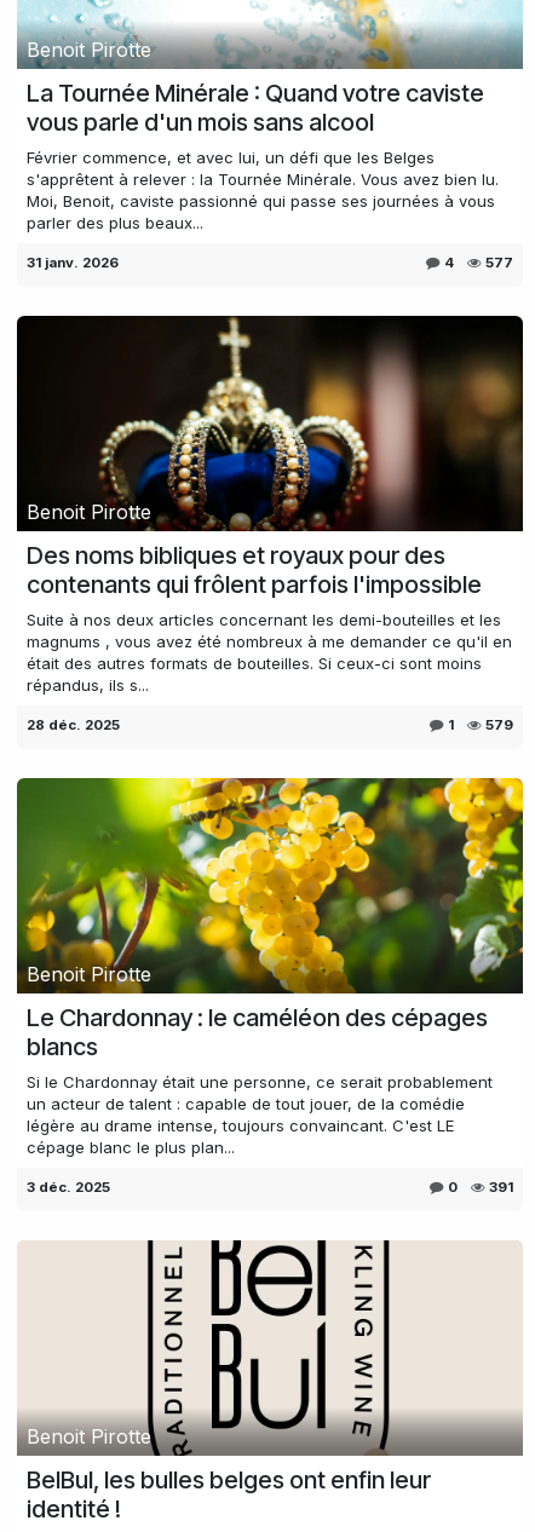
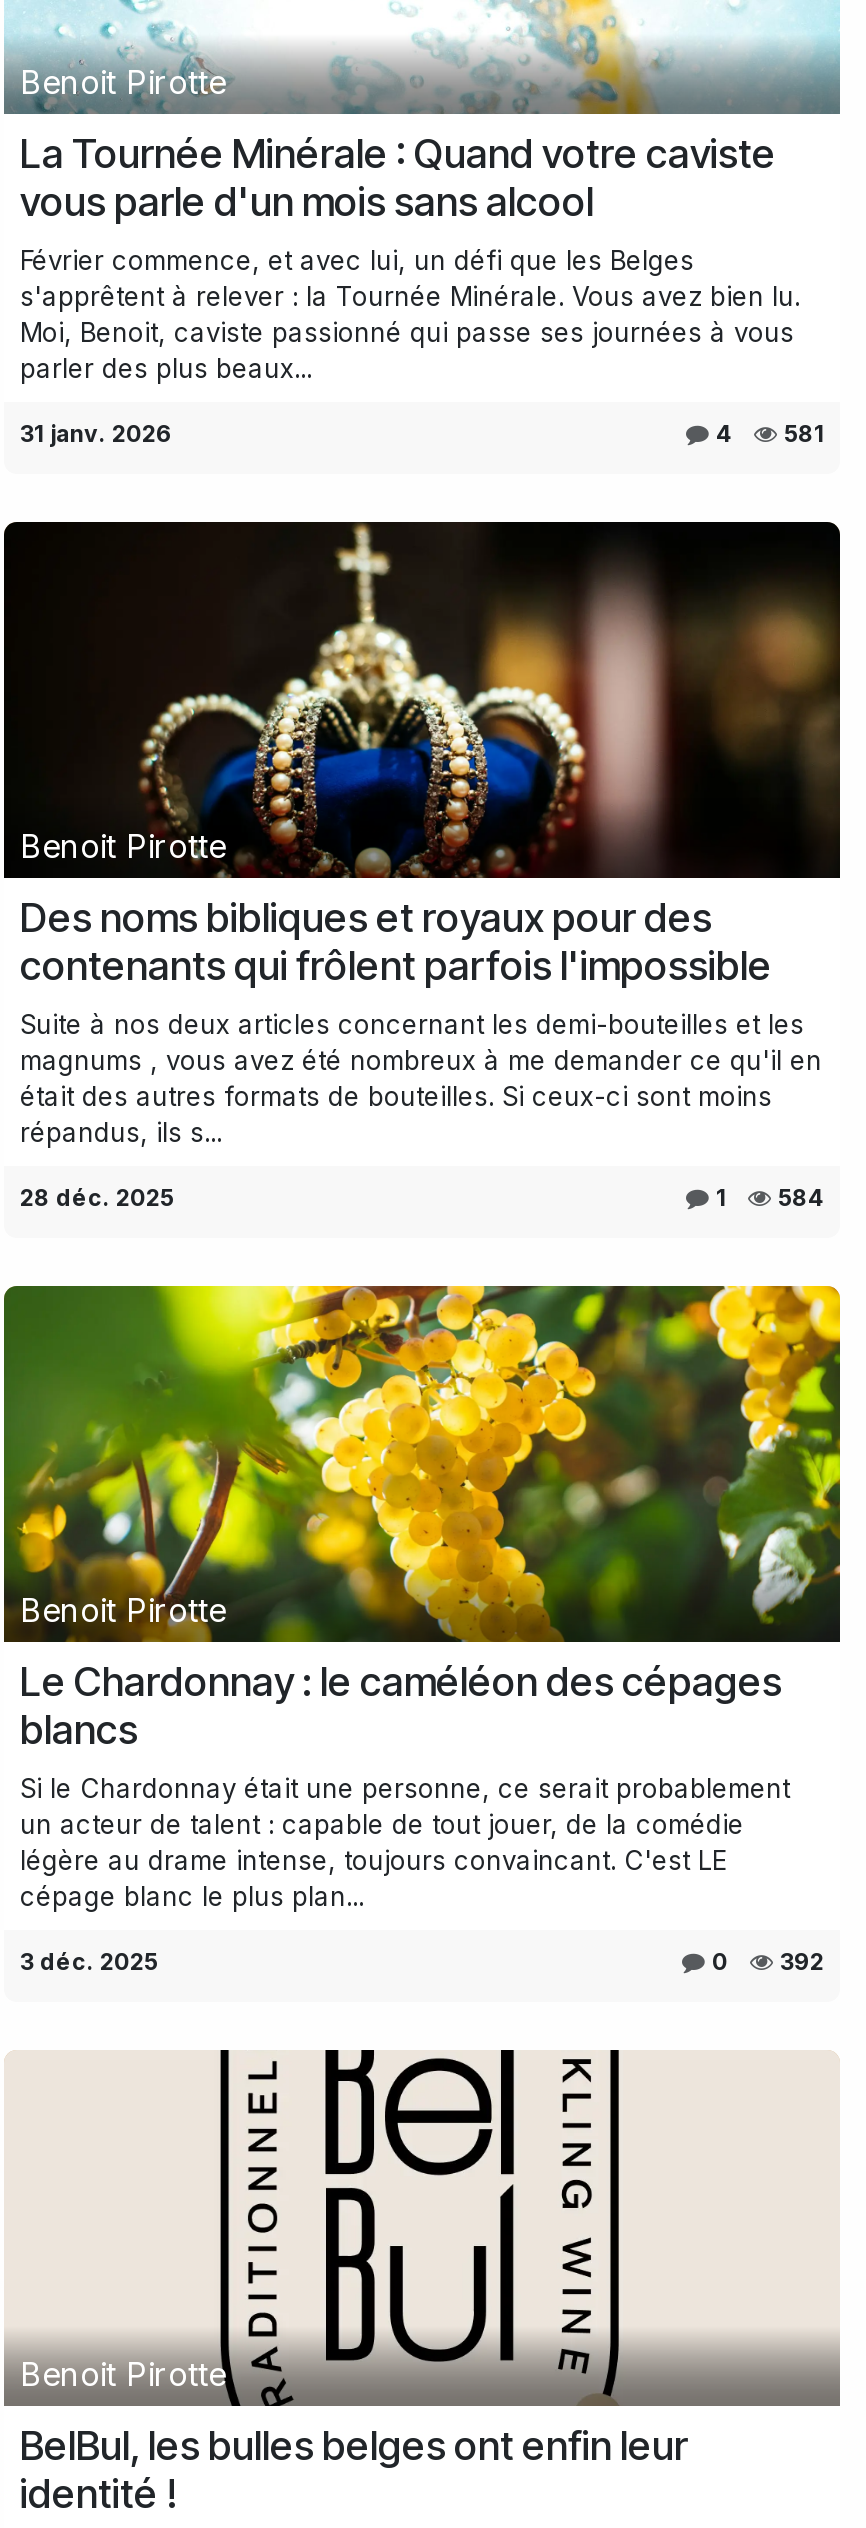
- 4 577
+ 4 581

- 1 579
+ 1 584

- 0 391
+ 0 392
